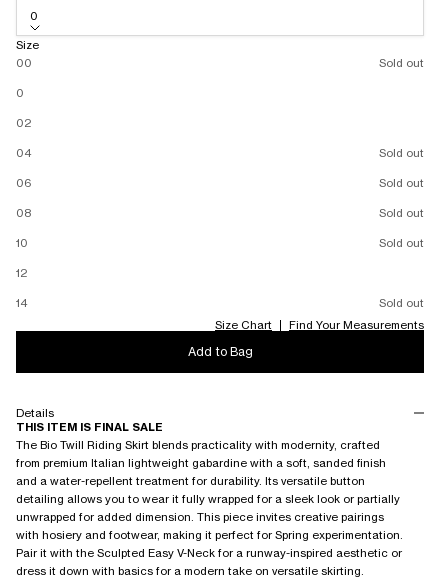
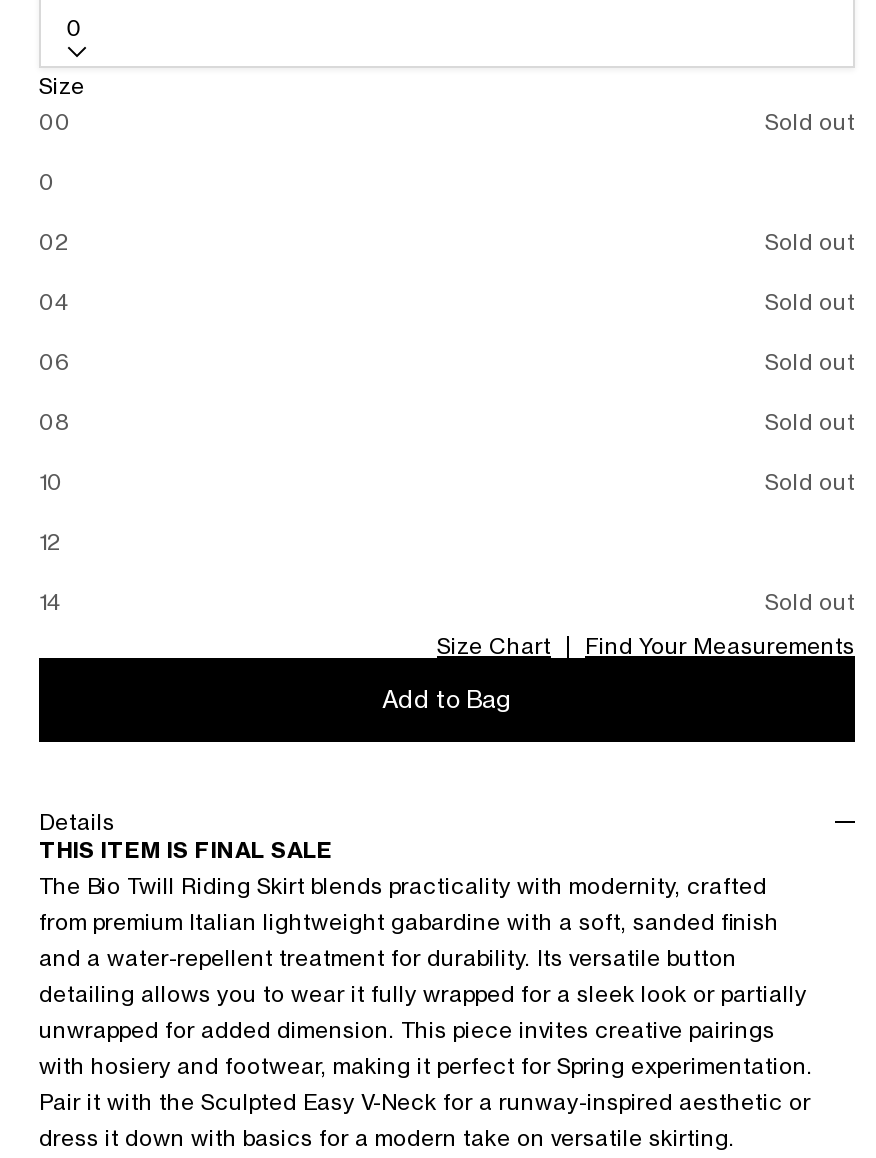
+ Sold out
